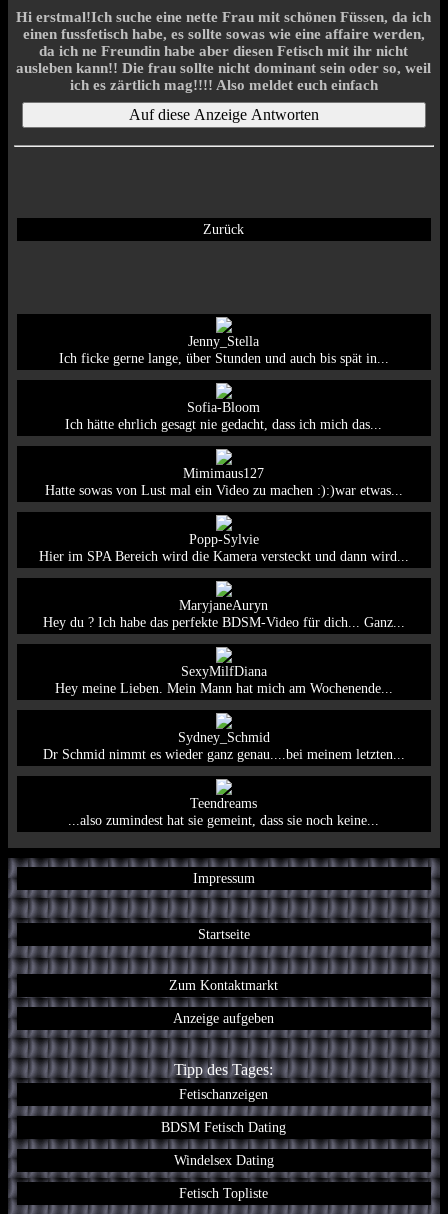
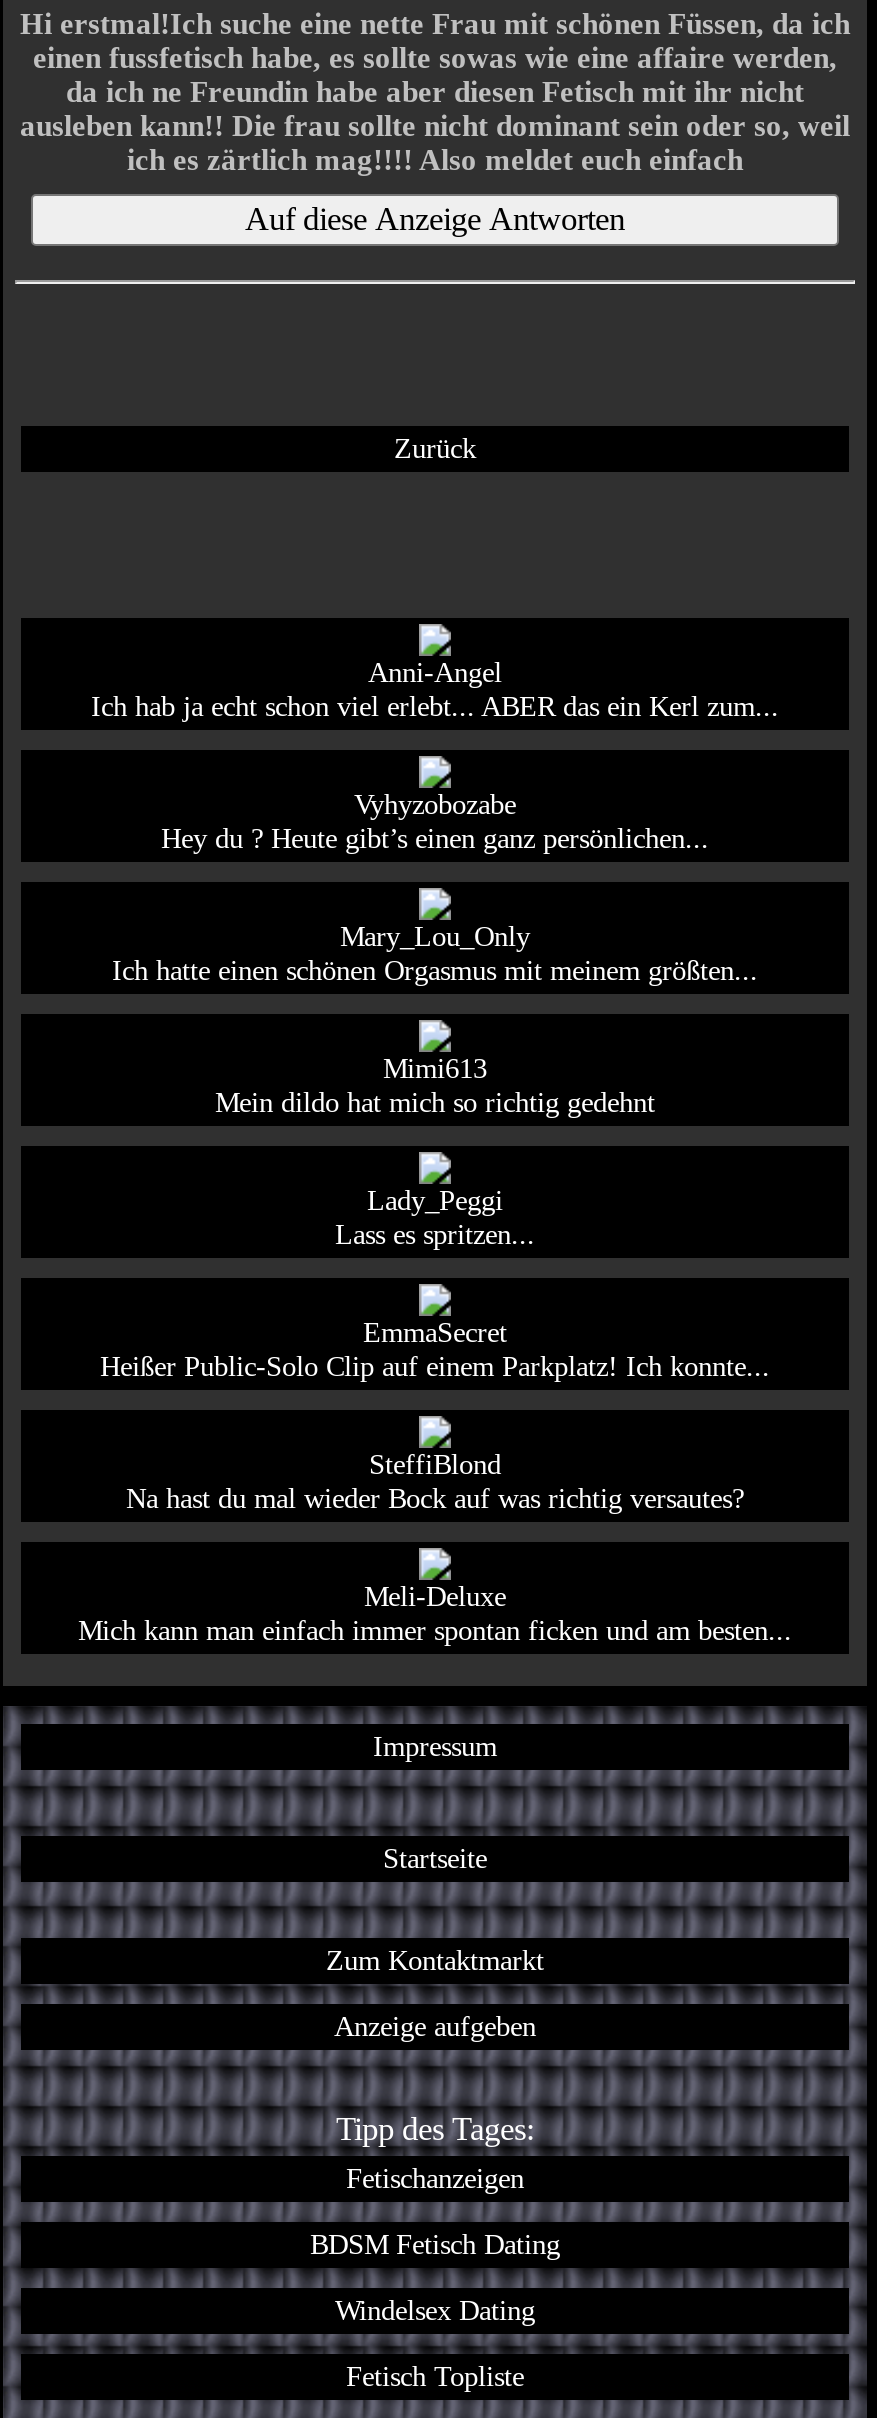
- Jenny_Stella
- Ich ficke gerne lange, über Stunden und auch bis spät in...
+ Anni-Angel
+ Ich hab ja echt schon viel erlebt... ABER das ein Kerl zum...

- Sofia-Bloom
- Ich hätte ehrlich gesagt nie gedacht, dass ich mich das...
+ Vyhyzobozabe
+ Hey du ? Heute gibt’s einen ganz persönlichen...

- Mimimaus127
- Hatte sowas von Lust mal ein Video zu machen :):)war etwas...
+ Mary_Lou_Only
+ Ich hatte einen schönen Orgasmus mit meinem größten...

- Popp-Sylvie
- Hier im SPA Bereich wird die Kamera versteckt und dann wird...
+ Mimi613
+ Mein dildo hat mich so richtig gedehnt

- MaryjaneAuryn
- Hey du ? Ich habe das perfekte BDSM-Video für dich... Ganz...
+ Lady_Peggi
+ Lass es spritzen...

- SexyMilfDiana
- Hey meine Lieben. Mein Mann hat mich am Wochenende...
+ EmmaSecret
+ Heißer Public-Solo Clip auf einem Parkplatz! Ich konnte...

- Sydney_Schmid
- Dr Schmid nimmt es wieder ganz genau....bei meinem letzten...
+ SteffiBlond
+ Na hast du mal wieder Bock auf was richtig versautes?

- Teendreams
- ...also zumindest hat sie gemeint, dass sie noch keine...
+ Meli-Deluxe
+ Mich kann man einfach immer spontan ficken und am besten...
